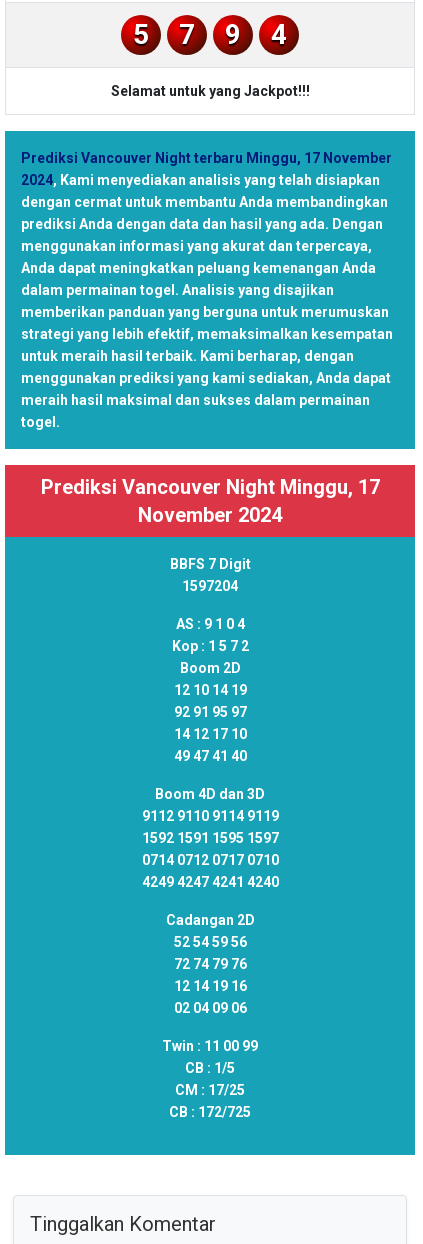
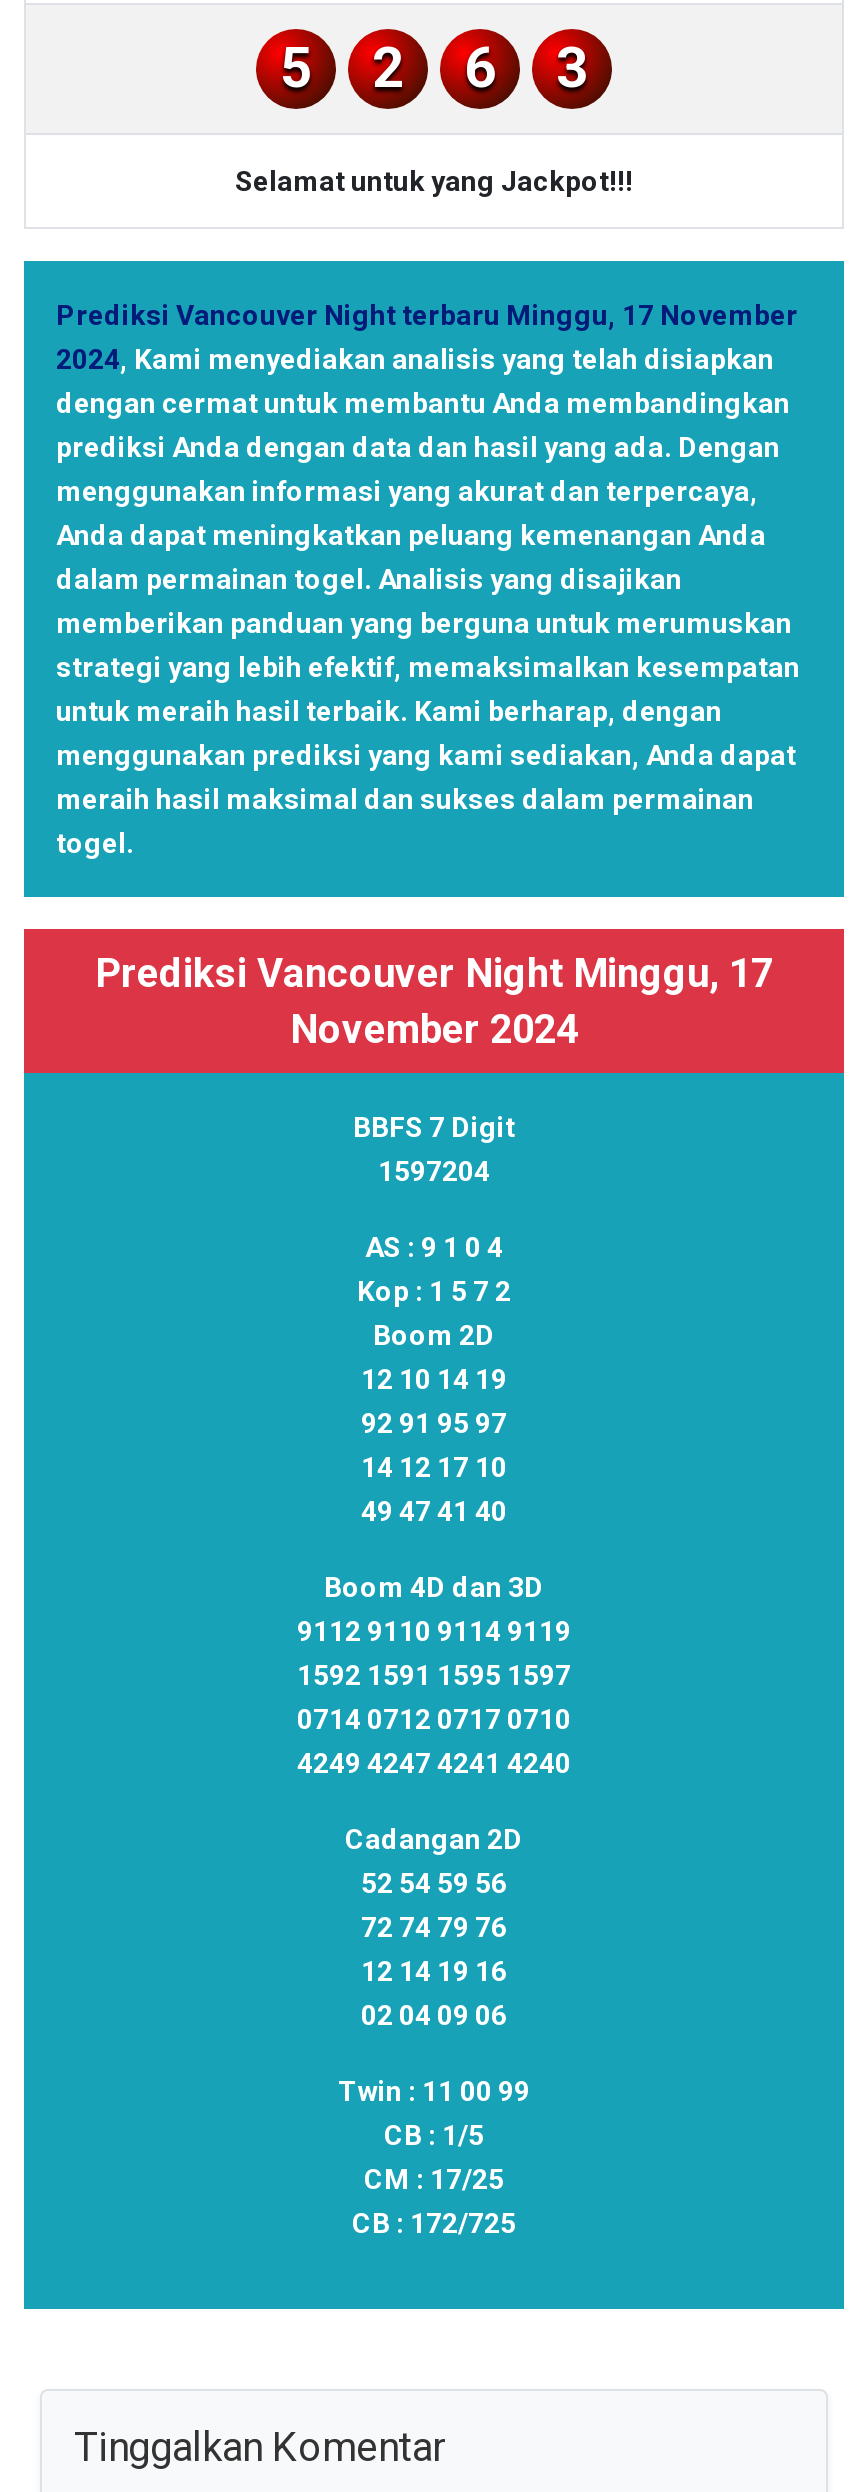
- 7
+ 2

- 9
+ 6

- 4
+ 3
